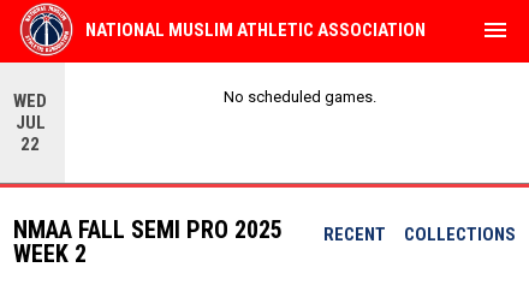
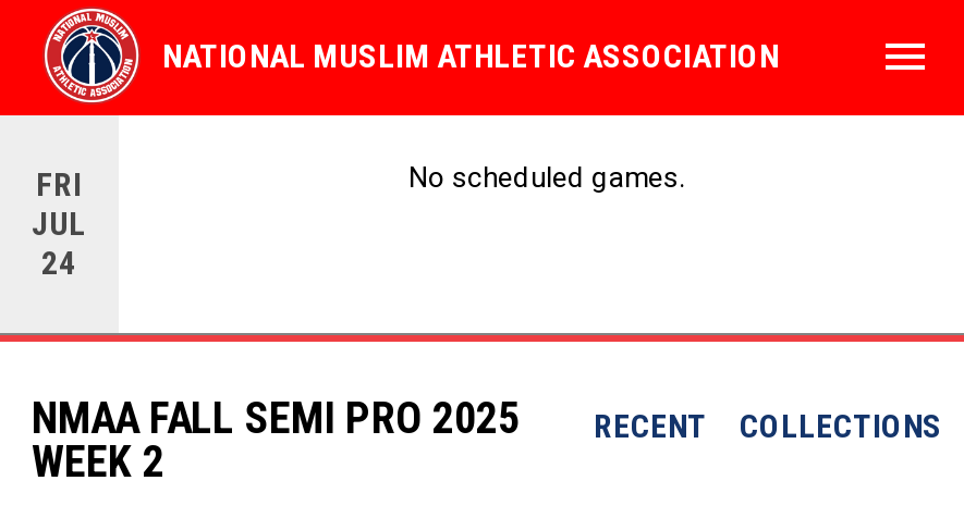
- WED
+ FRI

- 22
+ 24
